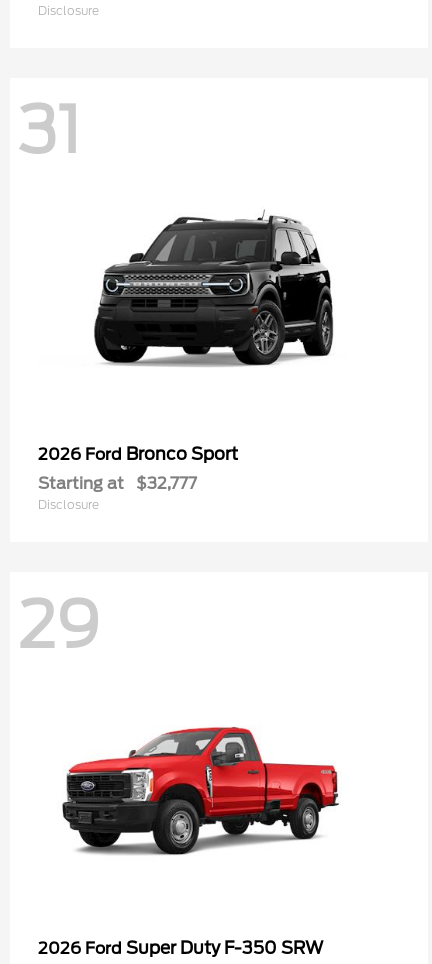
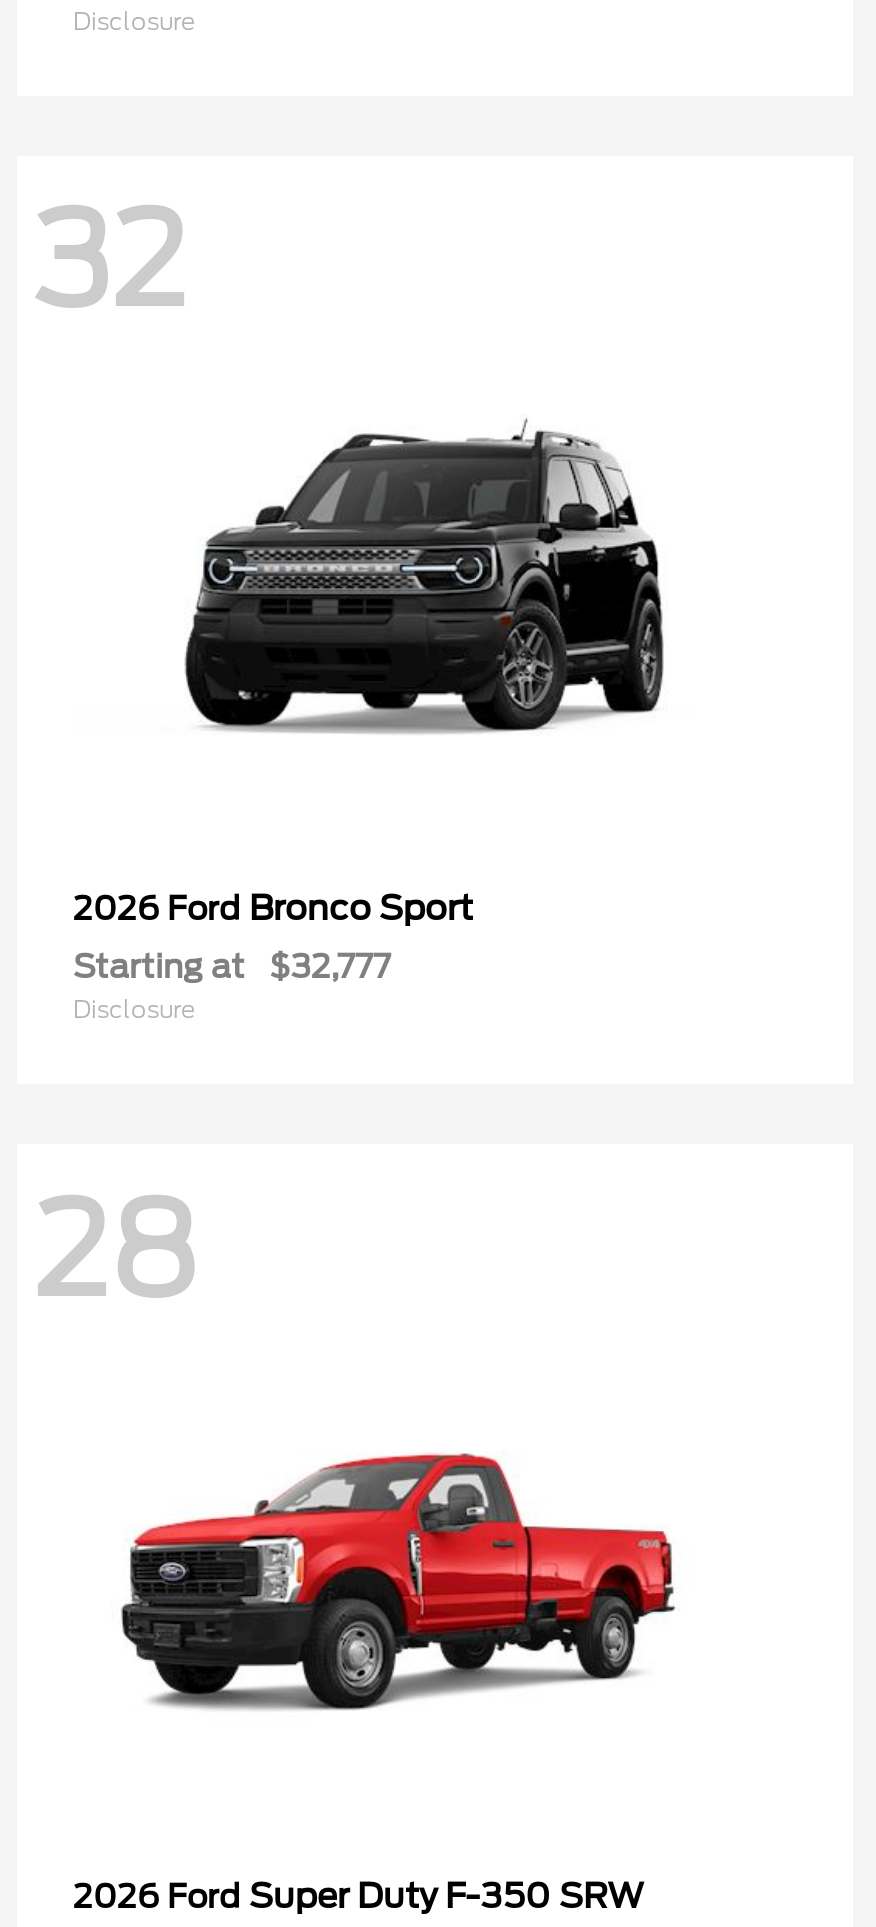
- 31
+ 32

- 29
+ 28
